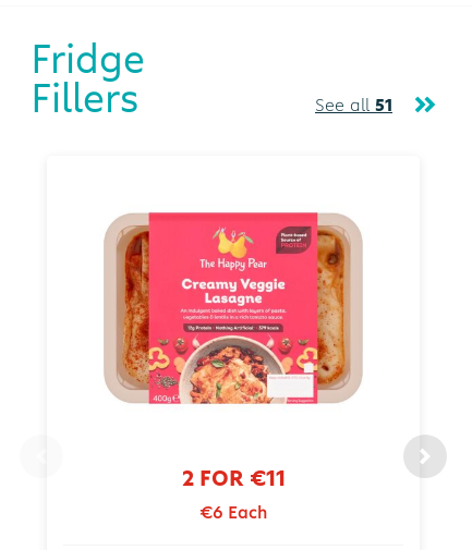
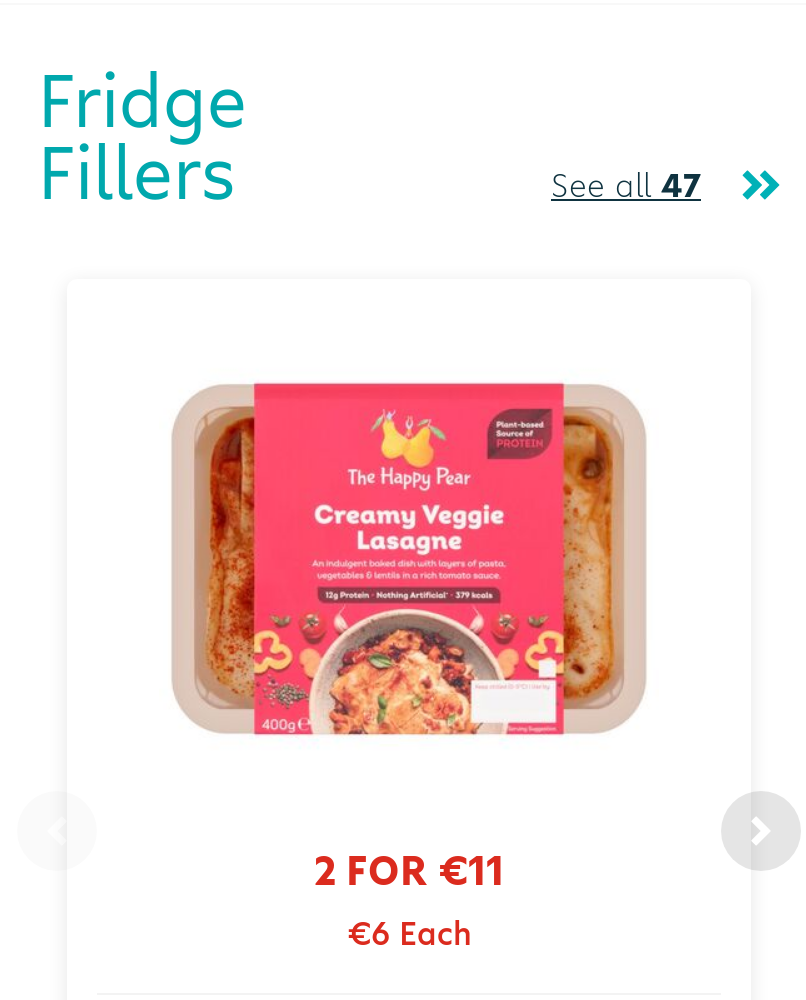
- See all 51
+ See all 47
